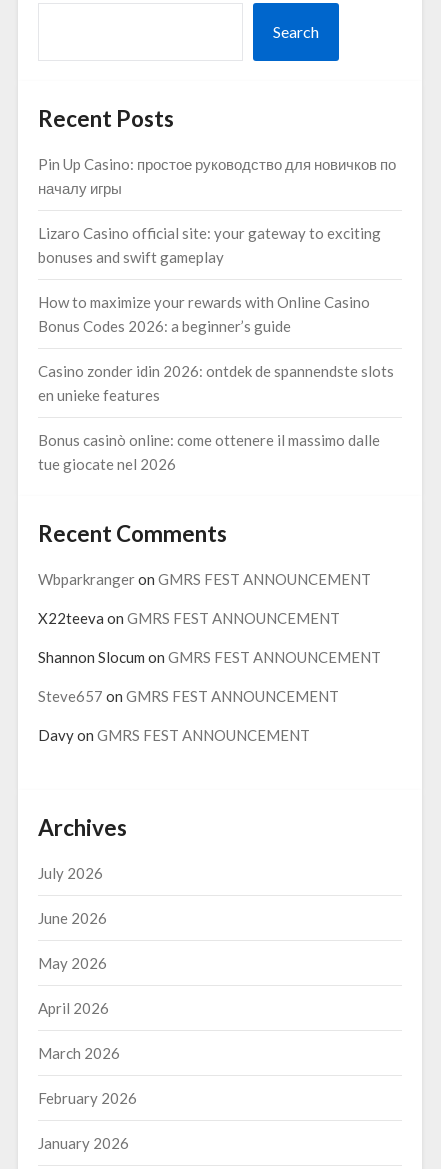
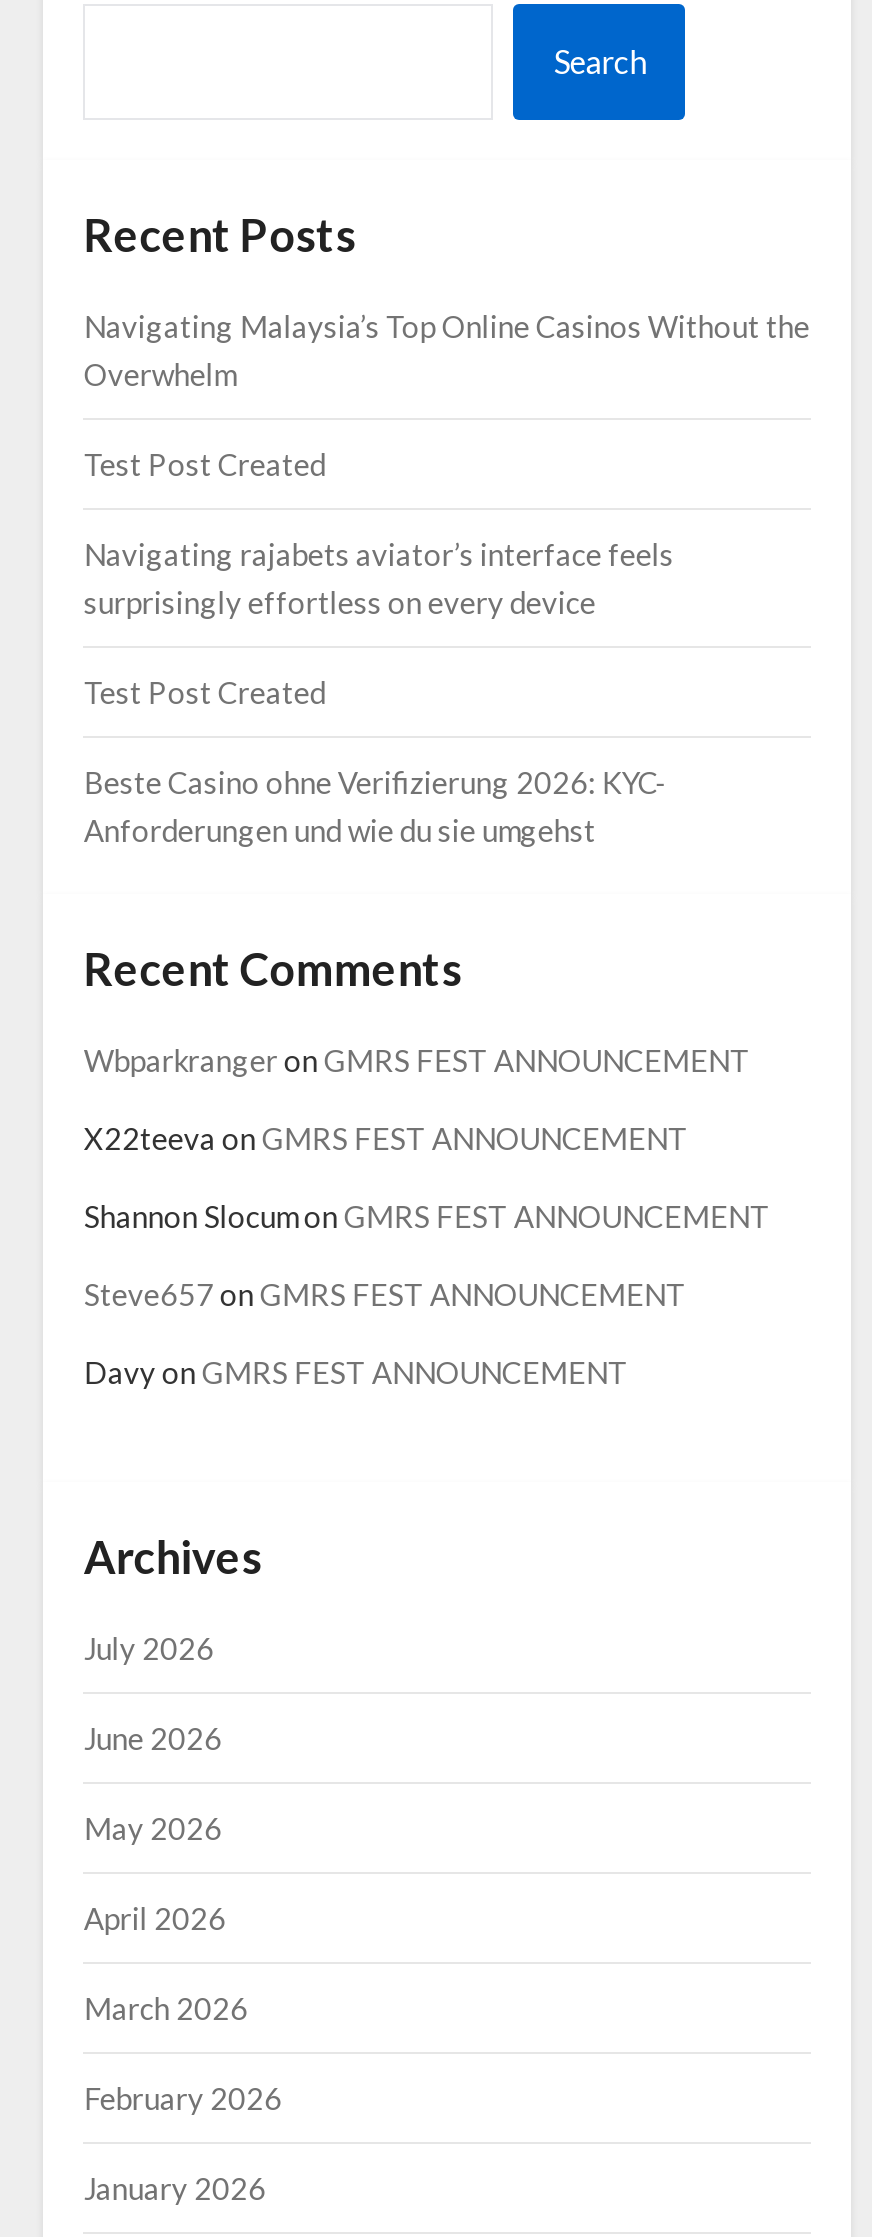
- Pin Up Casino: простое руководство для новичков по
- началу игры
+ Navigating Malaysia’s Top Online Casinos Without the
+ Overwhelm

- Lizaro Casino official site: your gateway to exciting
- bonuses and swift gameplay
+ Test Post Created

- How to maximize your rewards with Online Casino
- Bonus Codes 2026: a beginner’s guide
+ Navigating rajabets aviator’s interface feels
+ surprisingly effortless on every device

- Casino zonder idin 2026: ontdek de spannendste slots
- en unieke features
+ Test Post Created

- Bonus casinò online: come ottenere il massimo dalle
- tue giocate nel 2026
+ Beste Casino ohne Verifizierung 2026: KYC-
+ Anforderungen und wie du sie umgehst
